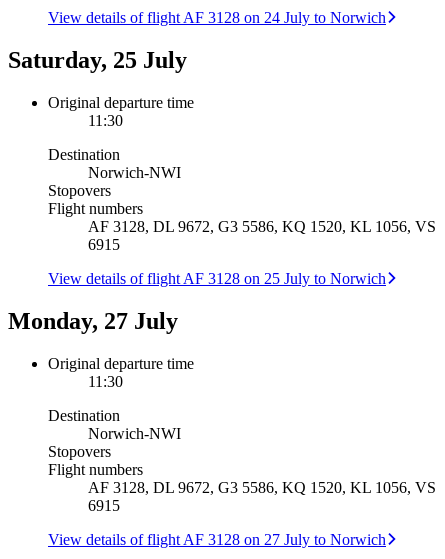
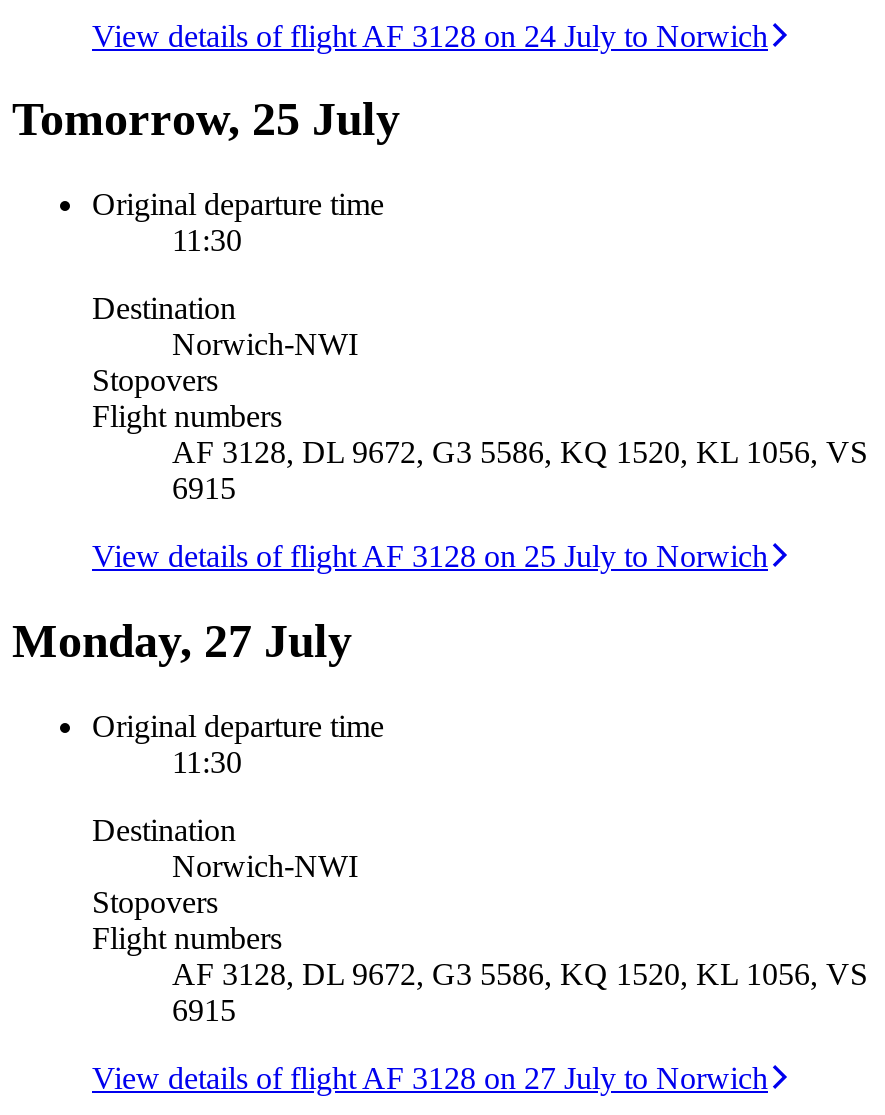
- Saturday, 25 July
+ Tomorrow, 25 July
